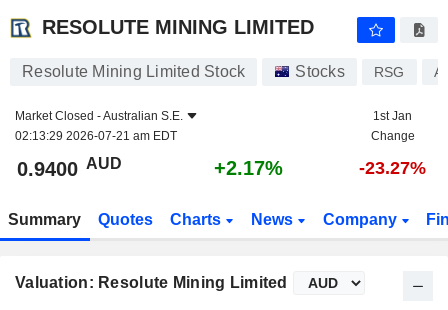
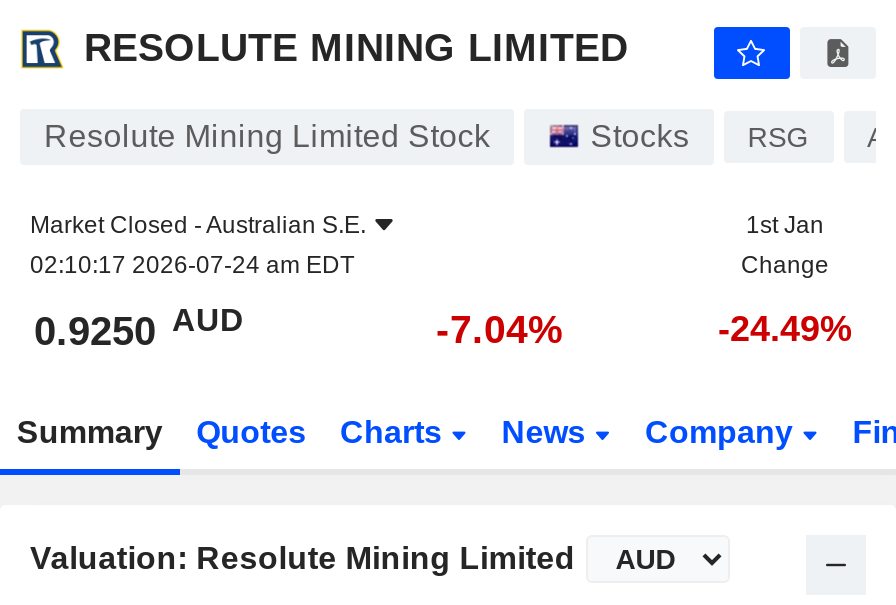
- 02:13:29 2026-07-21 am EDT
+ 02:10:17 2026-07-24 am EDT

- 0.9400 AUD
+ 0.9250 AUD

- +2.17%
+ -7.04%

- -23.27%
+ -24.49%
